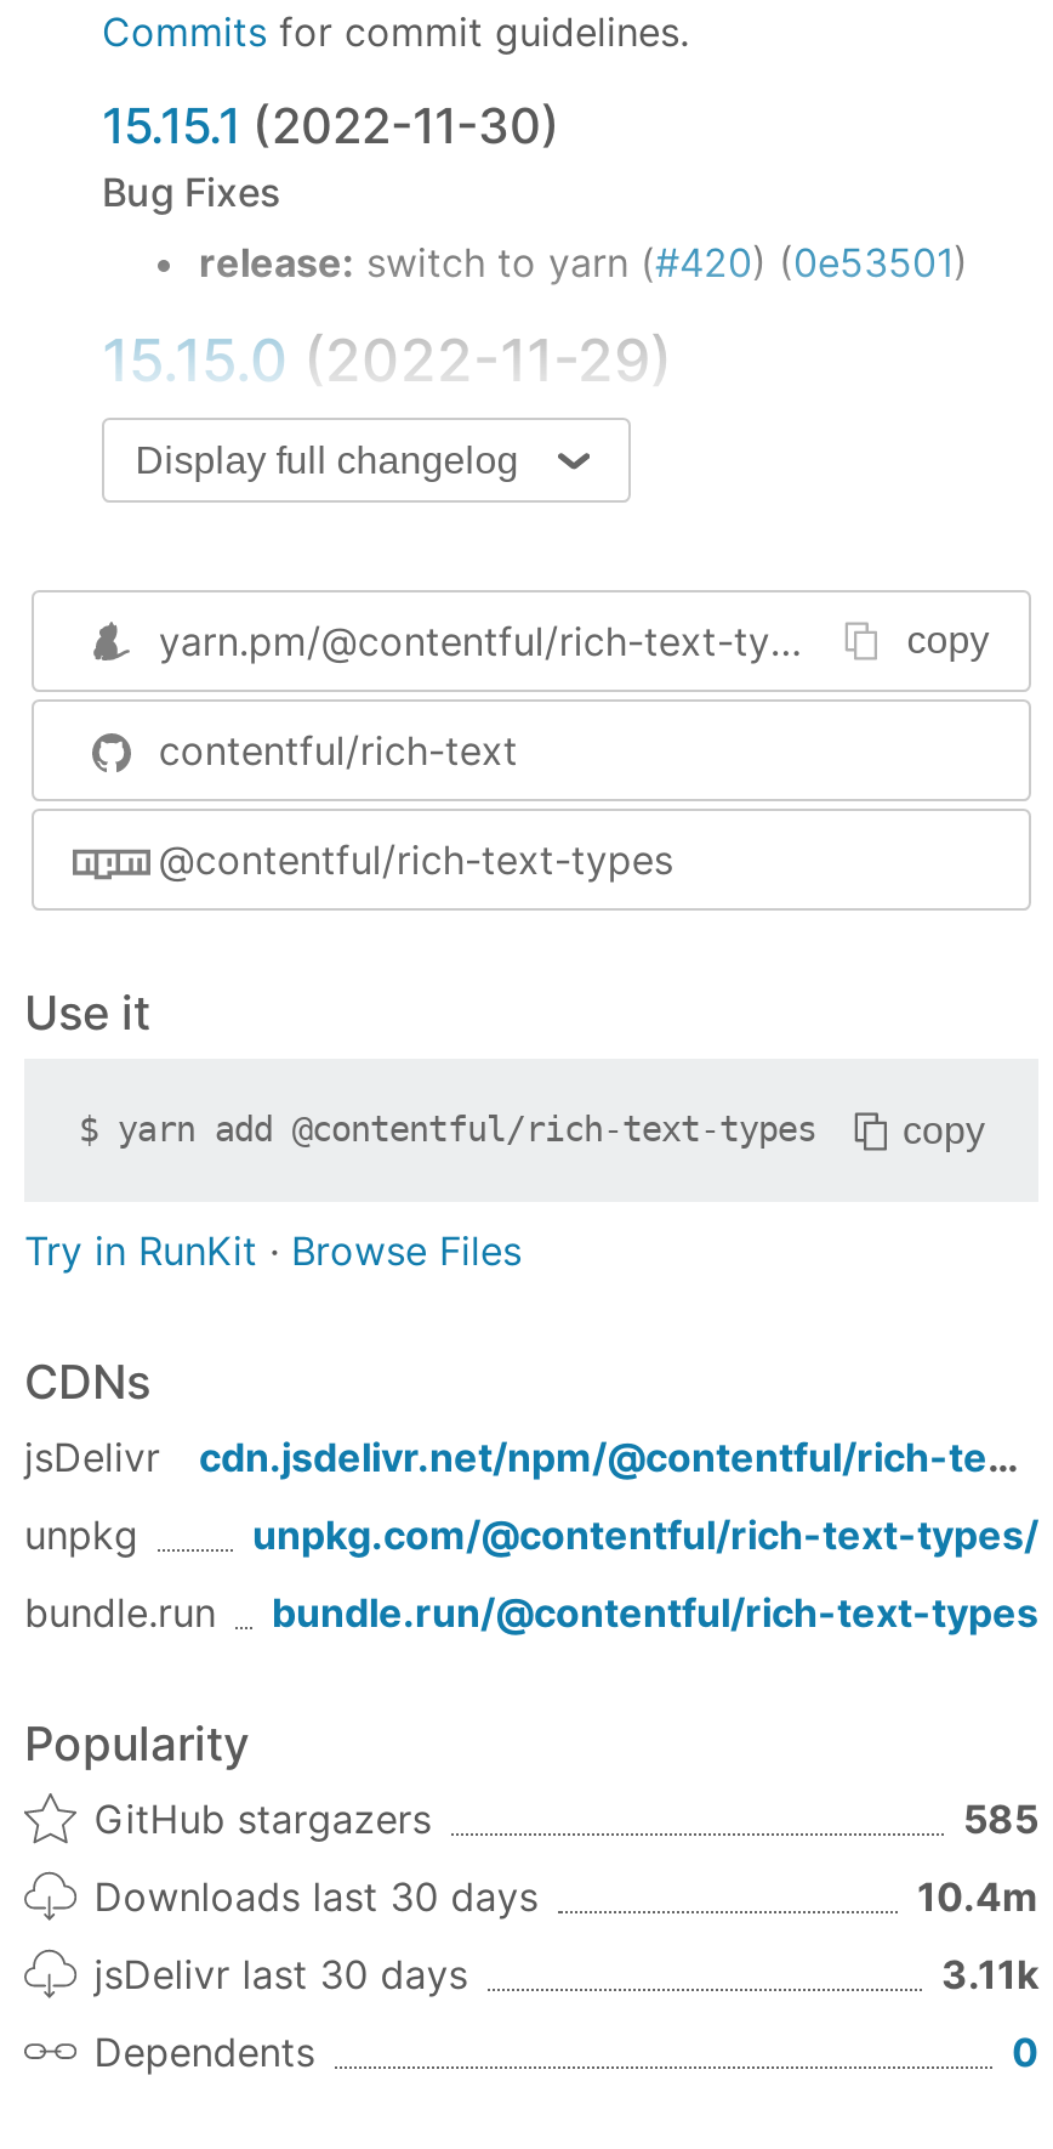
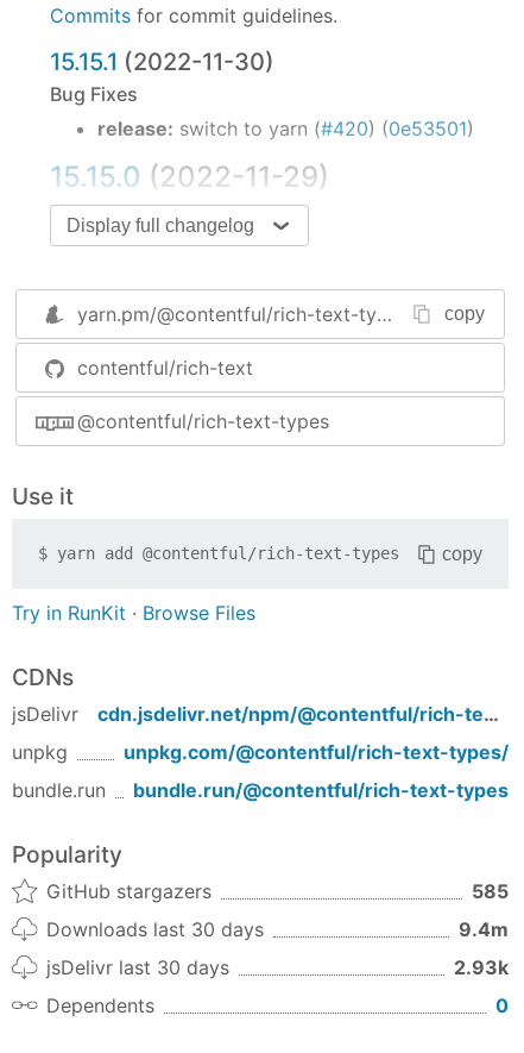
- 10.4m
+ 9.4m

- 3.11k
+ 2.93k
